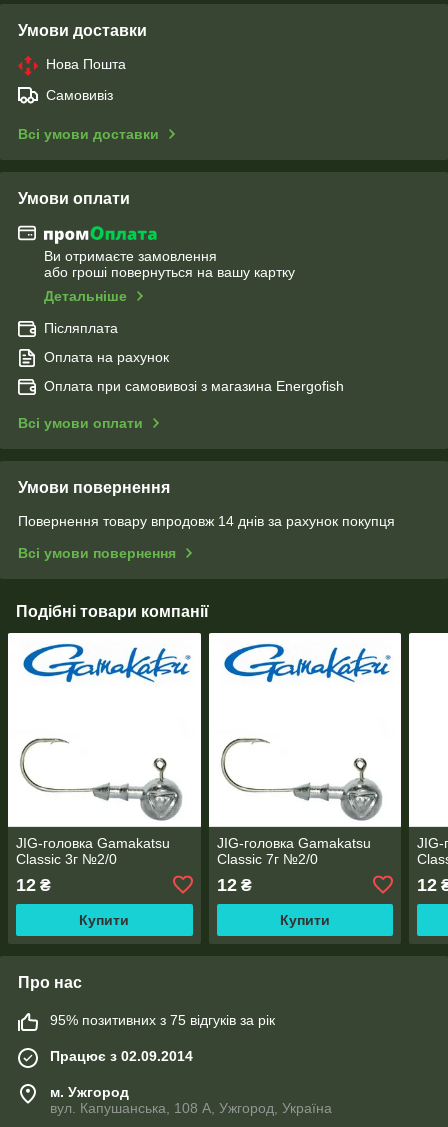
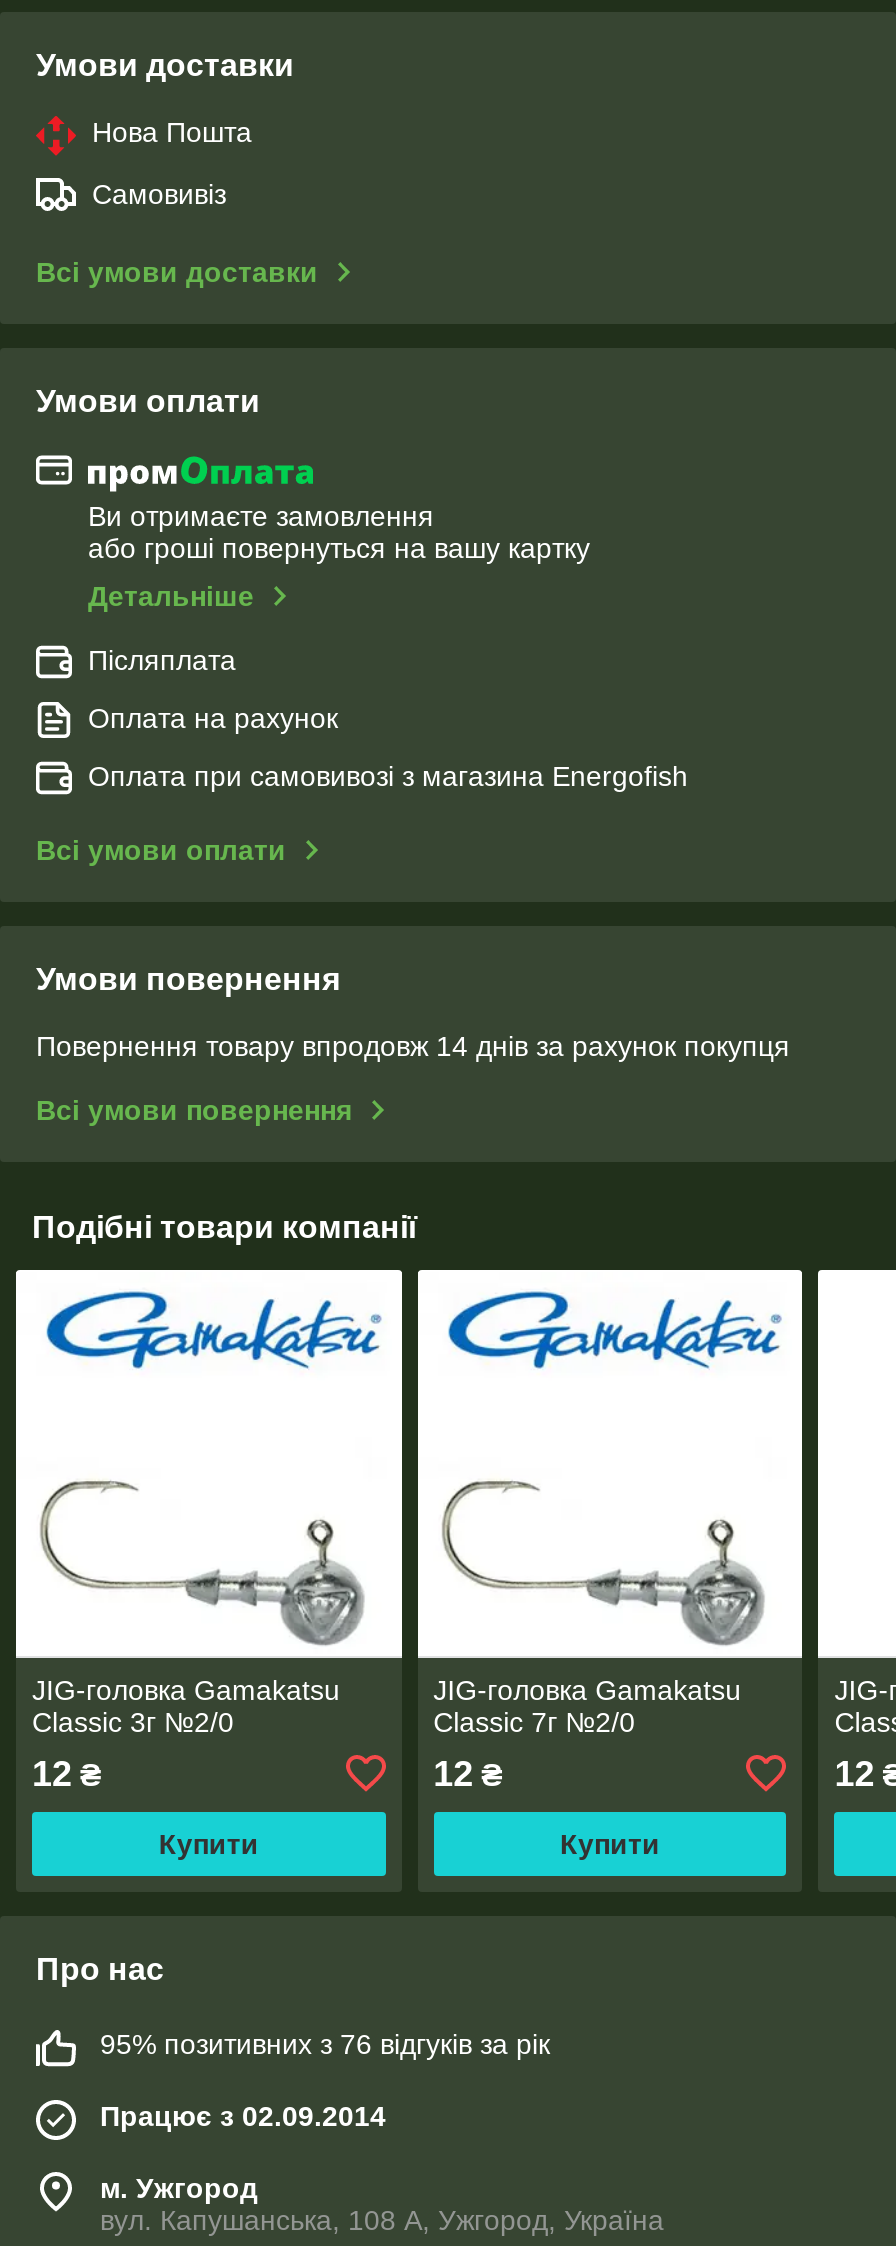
- 95% позитивних з 75 відгуків за рік
+ 95% позитивних з 76 відгуків за рік
